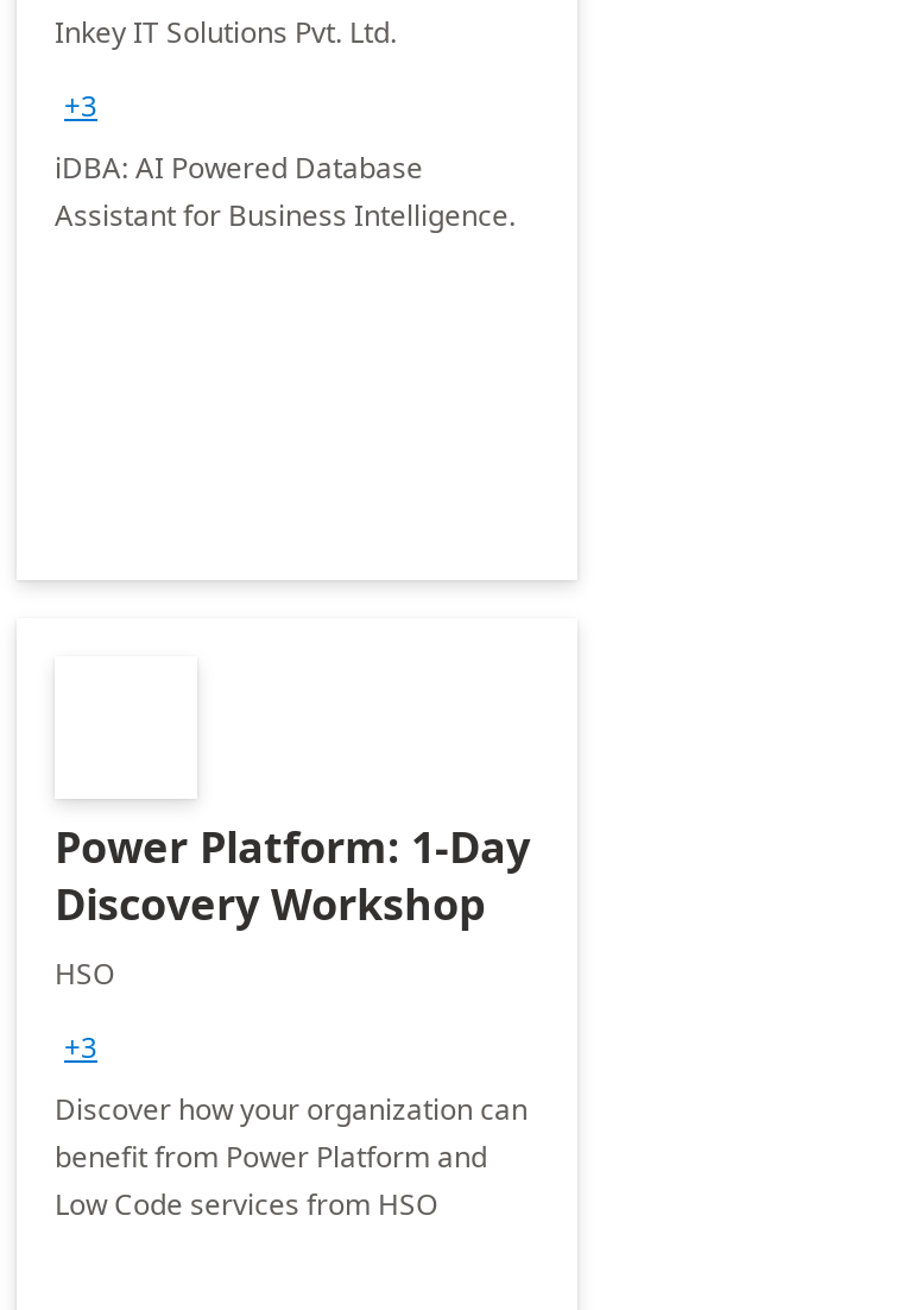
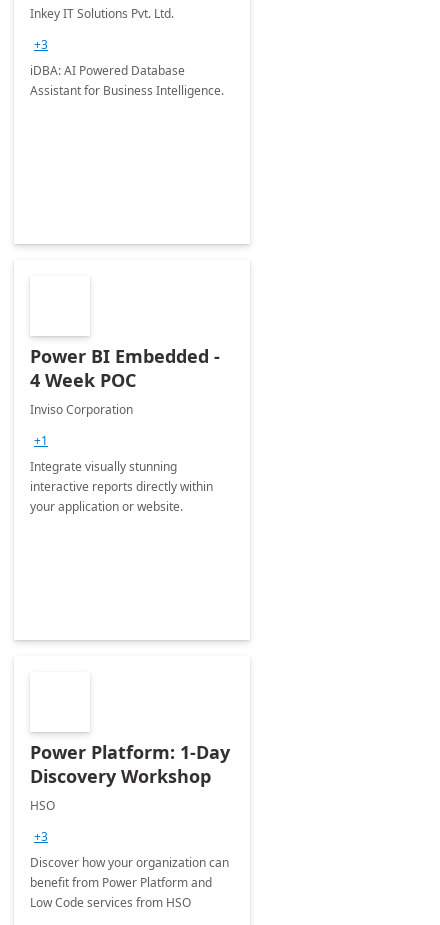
+ Power BI Embedded -
+ 4 Week POC
+ Inviso Corporation
+ +1
+ Integrate visually stunning
+ interactive reports directly within
+ your application or website.
